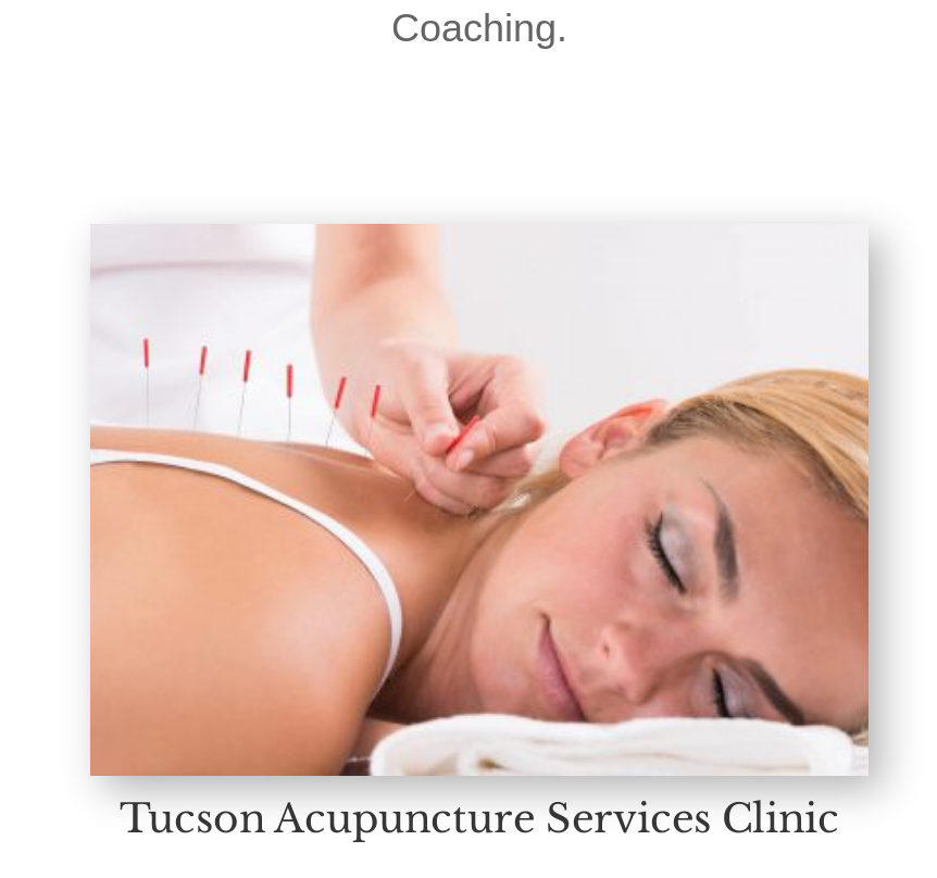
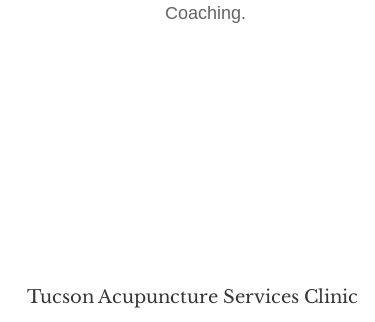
- [image]
